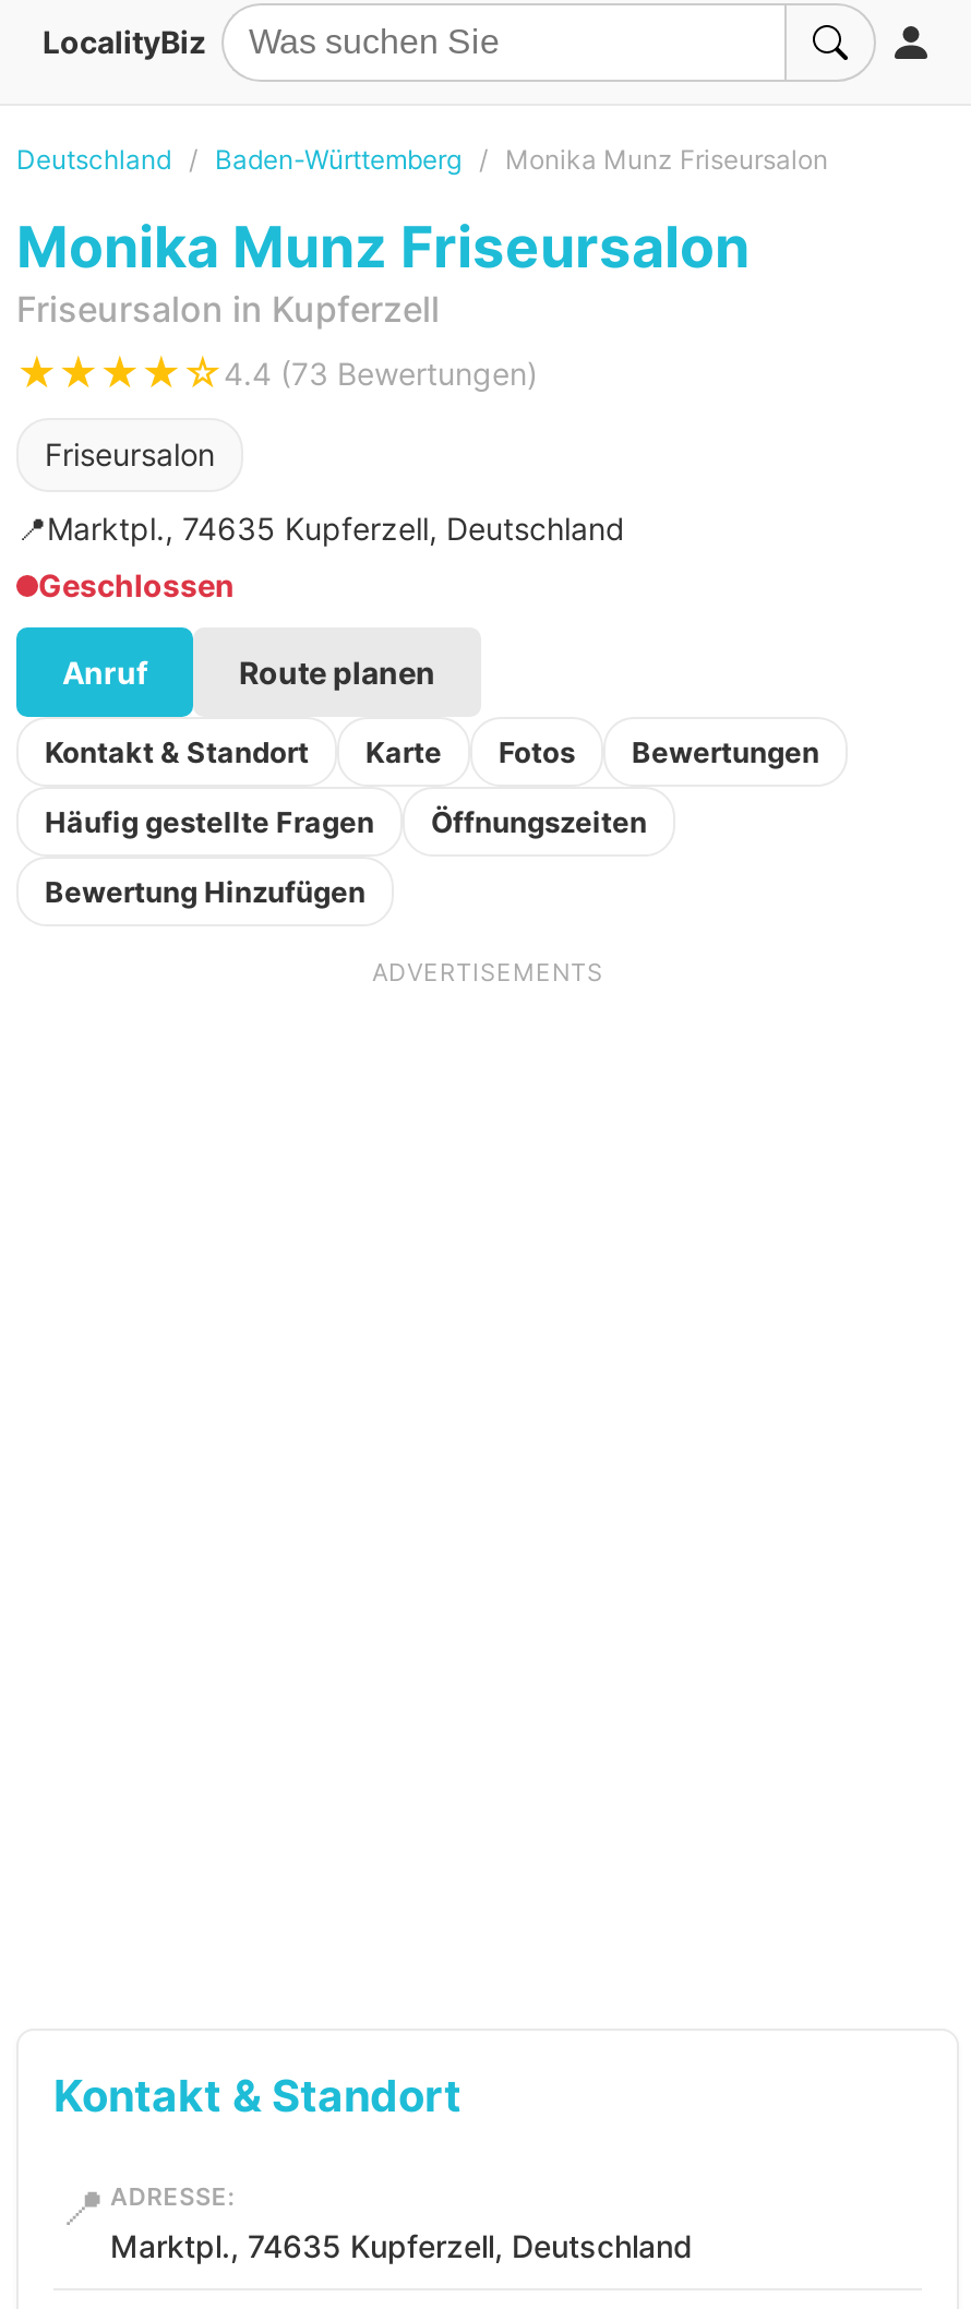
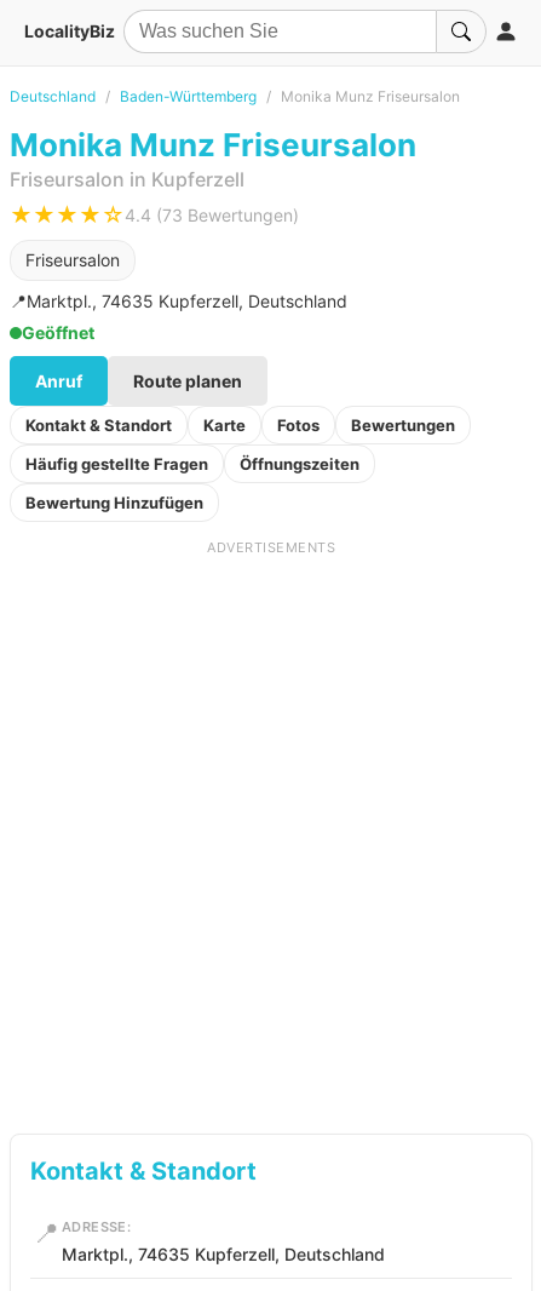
- Geschlossen
+ Geöffnet
